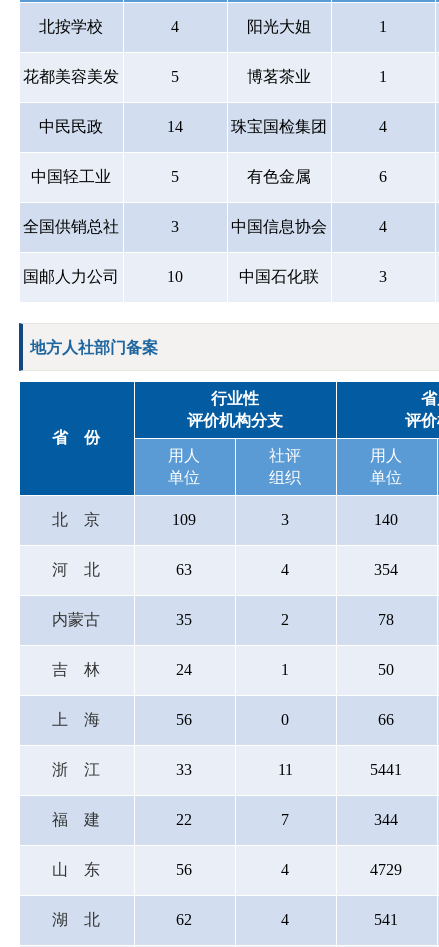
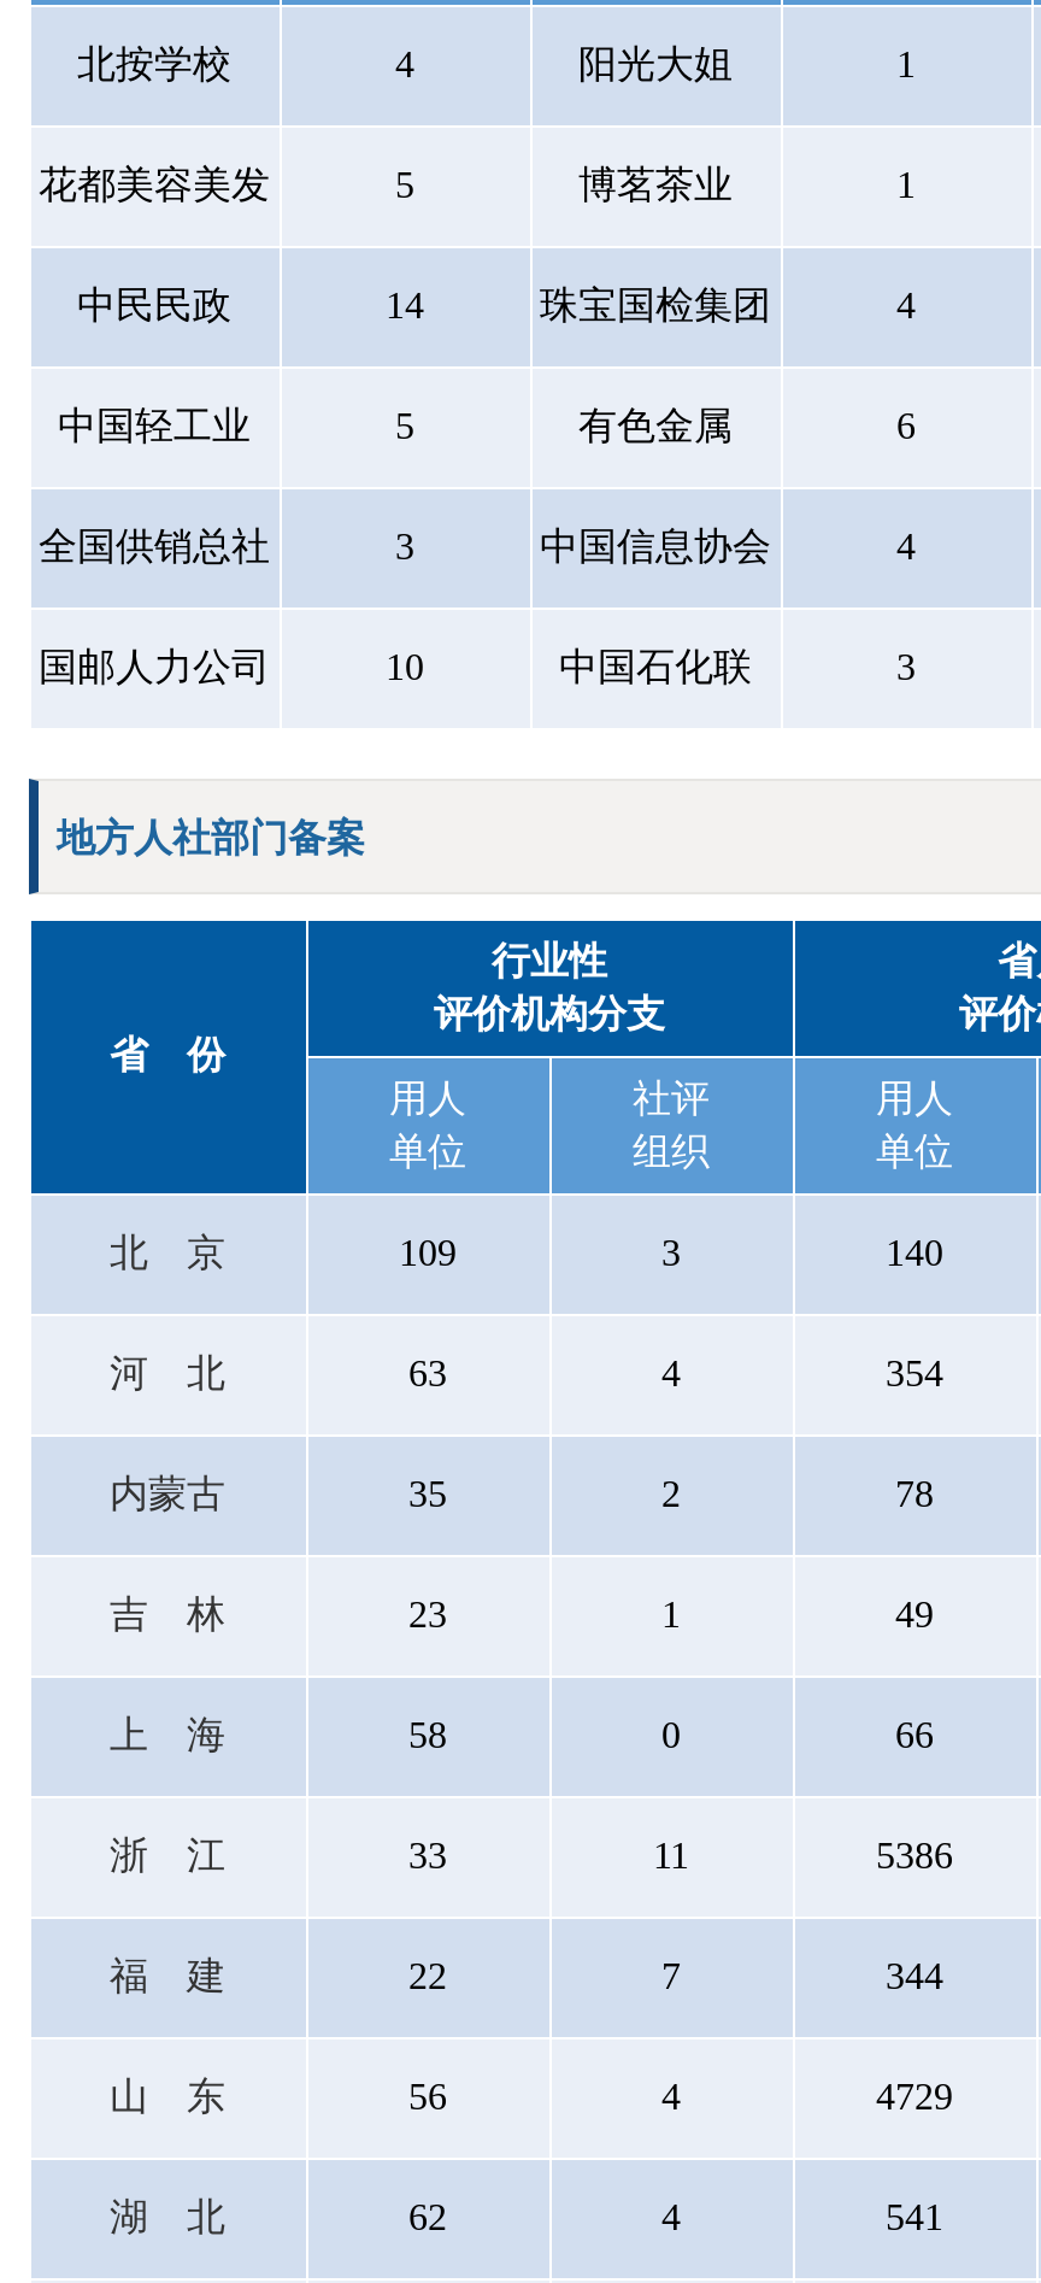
- 24
+ 23

- 50
+ 49

- 56
+ 58

- 5441
+ 5386
